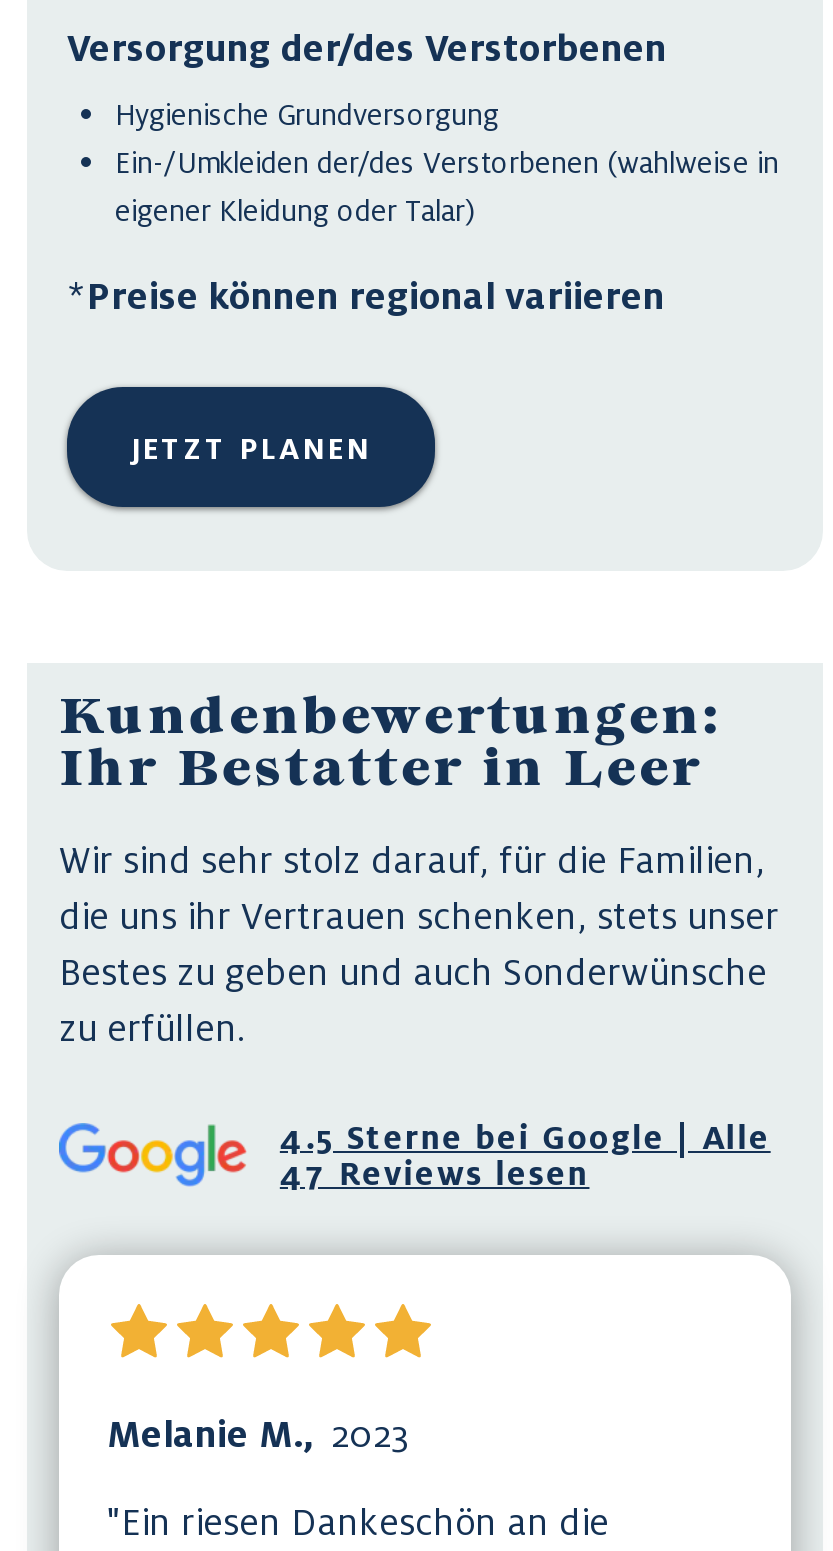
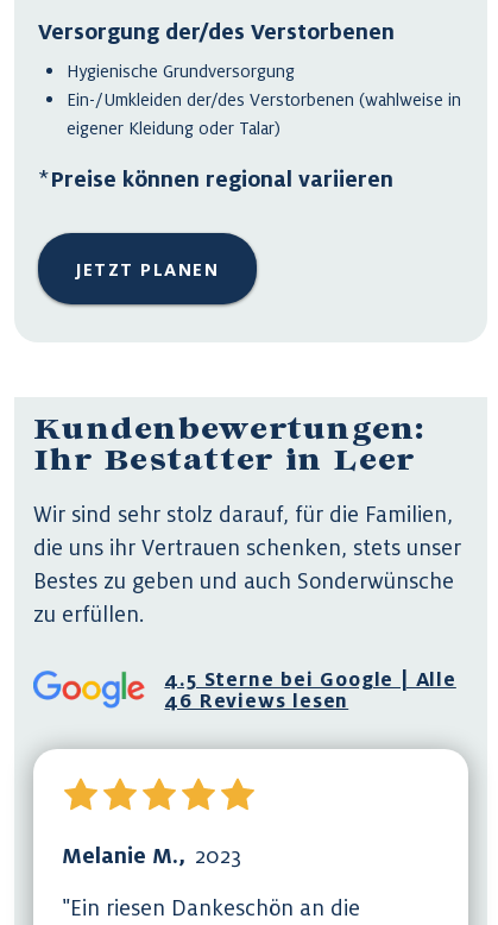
- 47 Reviews lesen
+ 46 Reviews lesen
